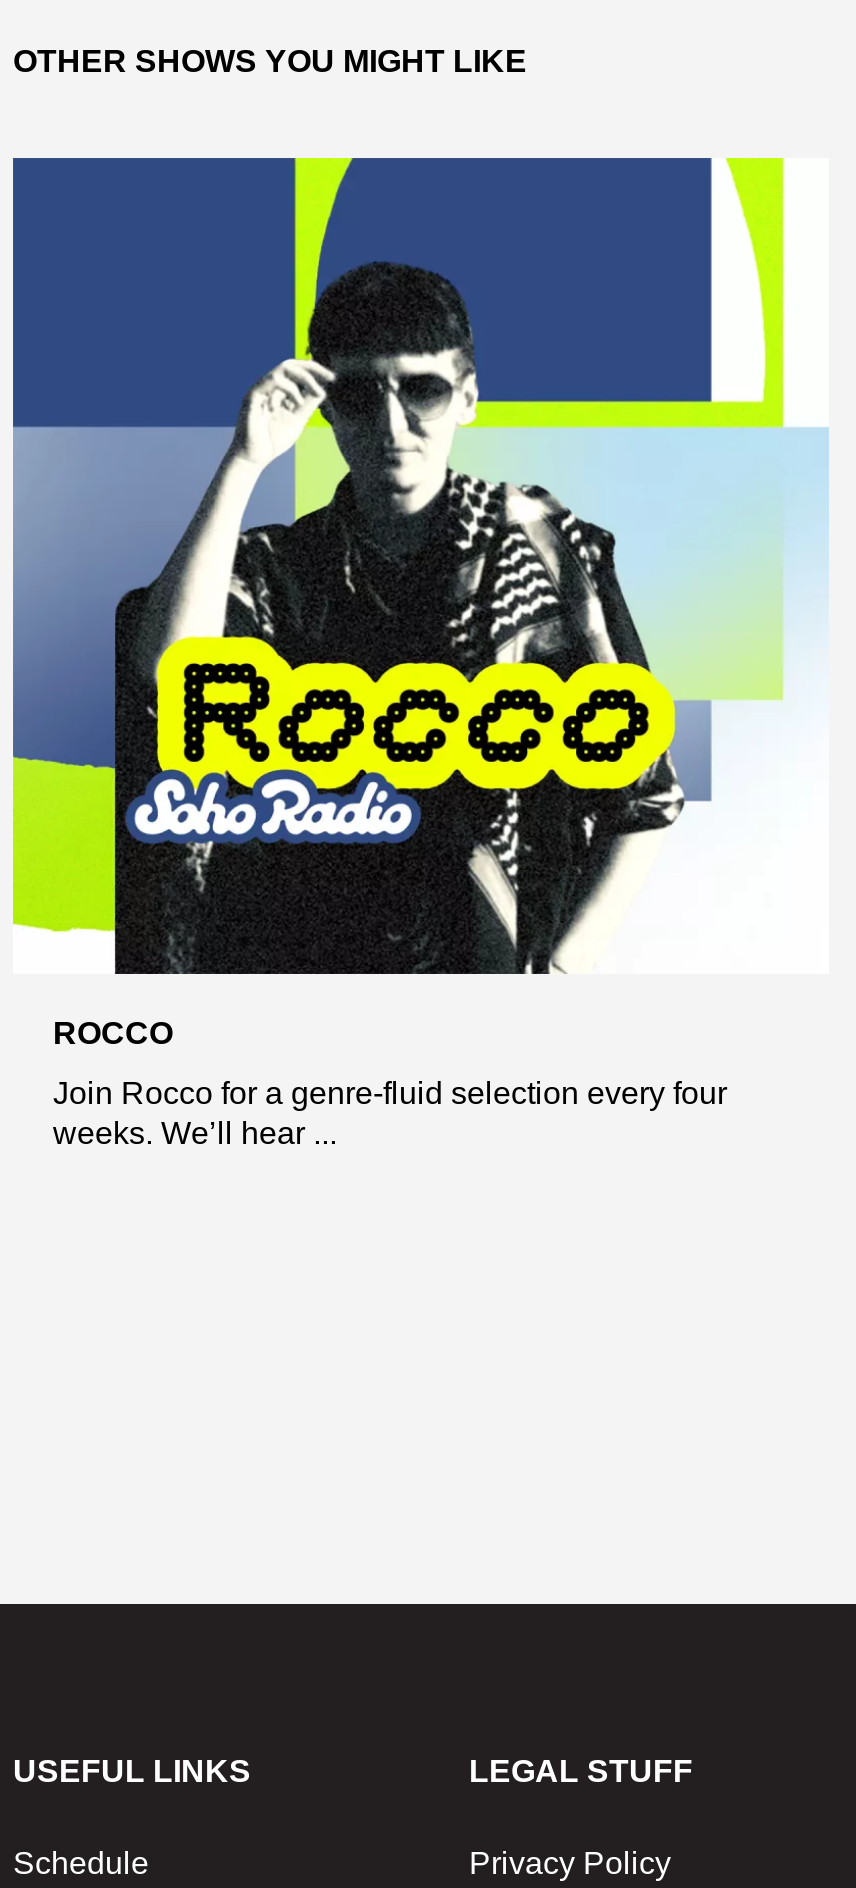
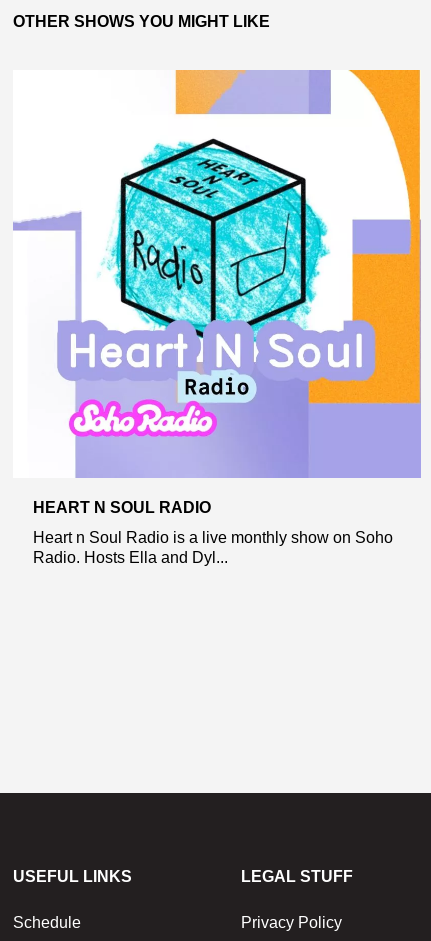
- [image]
- ROCCO
+ [image]
+ HEART N SOUL RADIO

- Join Rocco for a genre-fluid selection every four
- weeks. We’ll hear ...
+ Heart n Soul Radio is a live monthly show on Soho
+ Radio. Hosts Ella and Dyl...
